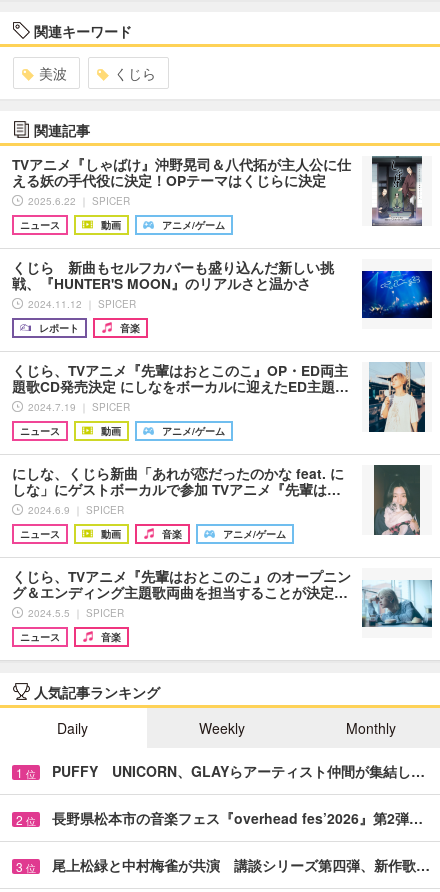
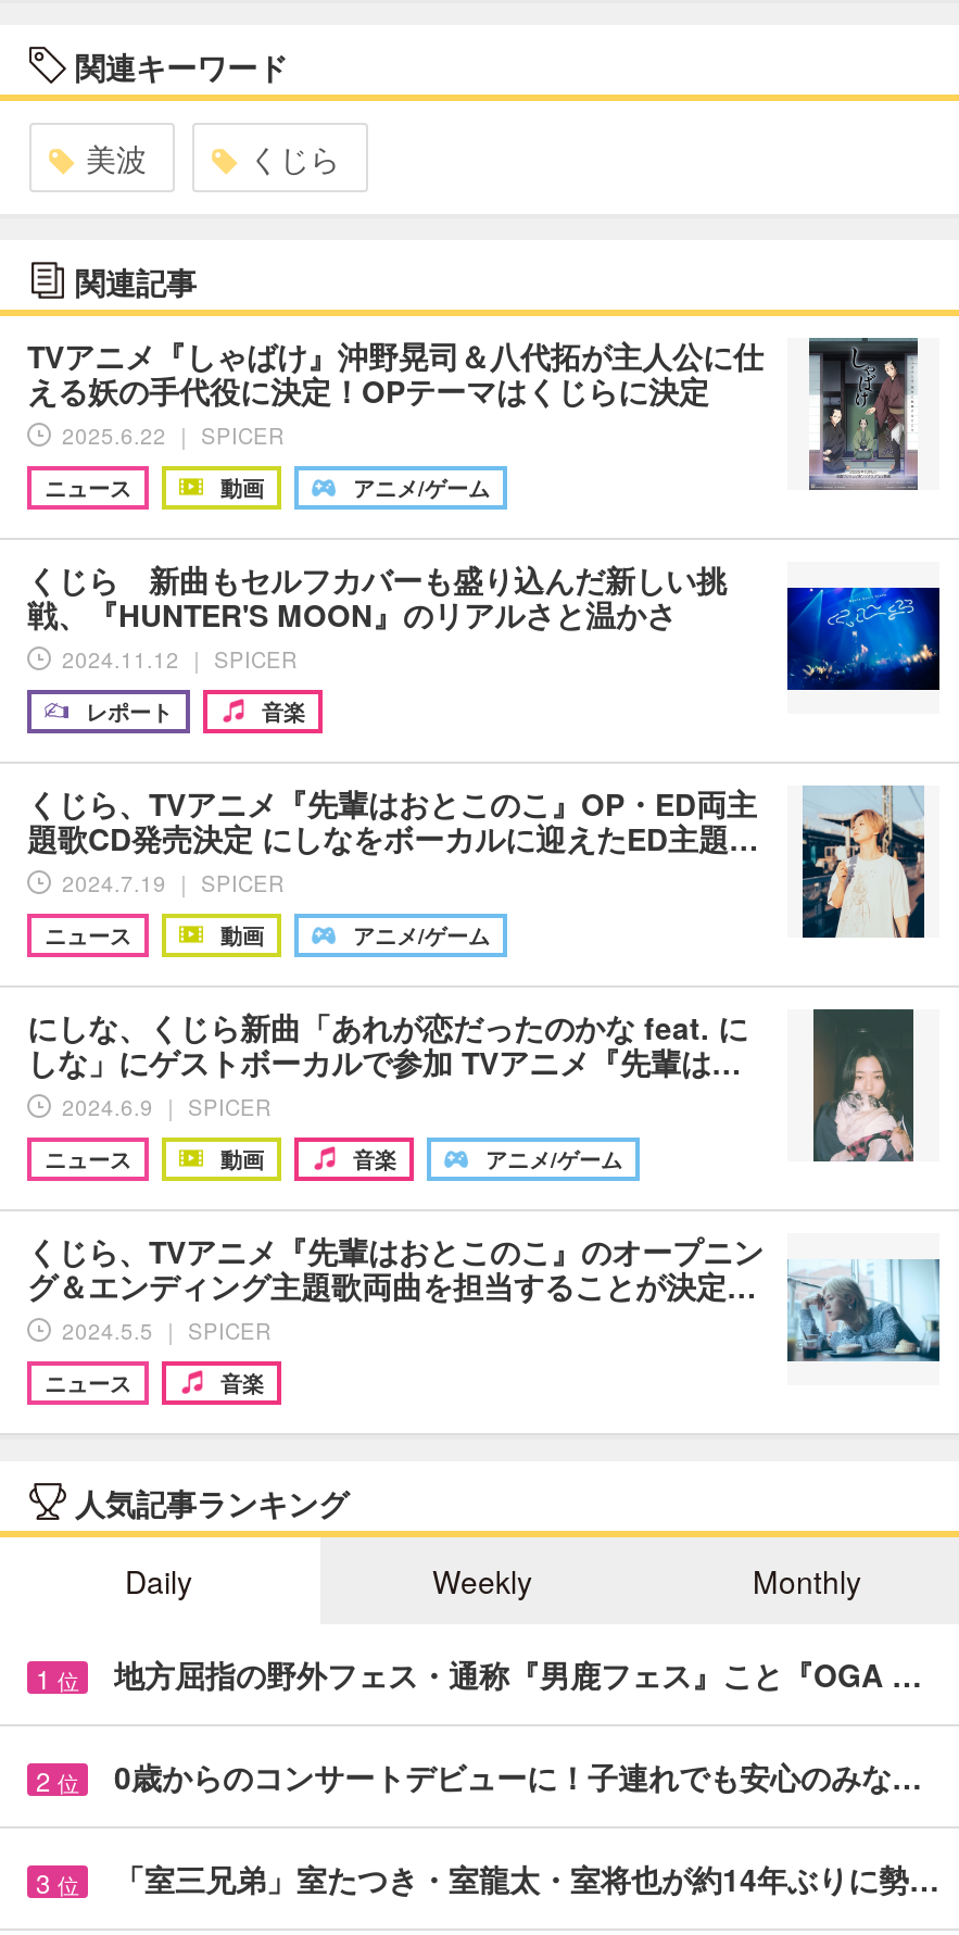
- PUFFY UNICORN、GLAYらアーティスト仲間が集結し…
+ 地方屈指の野外フェス・通称『男鹿フェス』こと『OGA …

- 長野県松本市の音楽フェス『overhead fes’2026』第2弾…
+ 0歳からのコンサートデビューに！子連れでも安心のみな…

- 尾上松緑と中村梅雀が共演 講談シリーズ第四弾、新作歌…
+ 「室三兄弟」室たつき・室龍太・室将也が約14年ぶりに勢…
